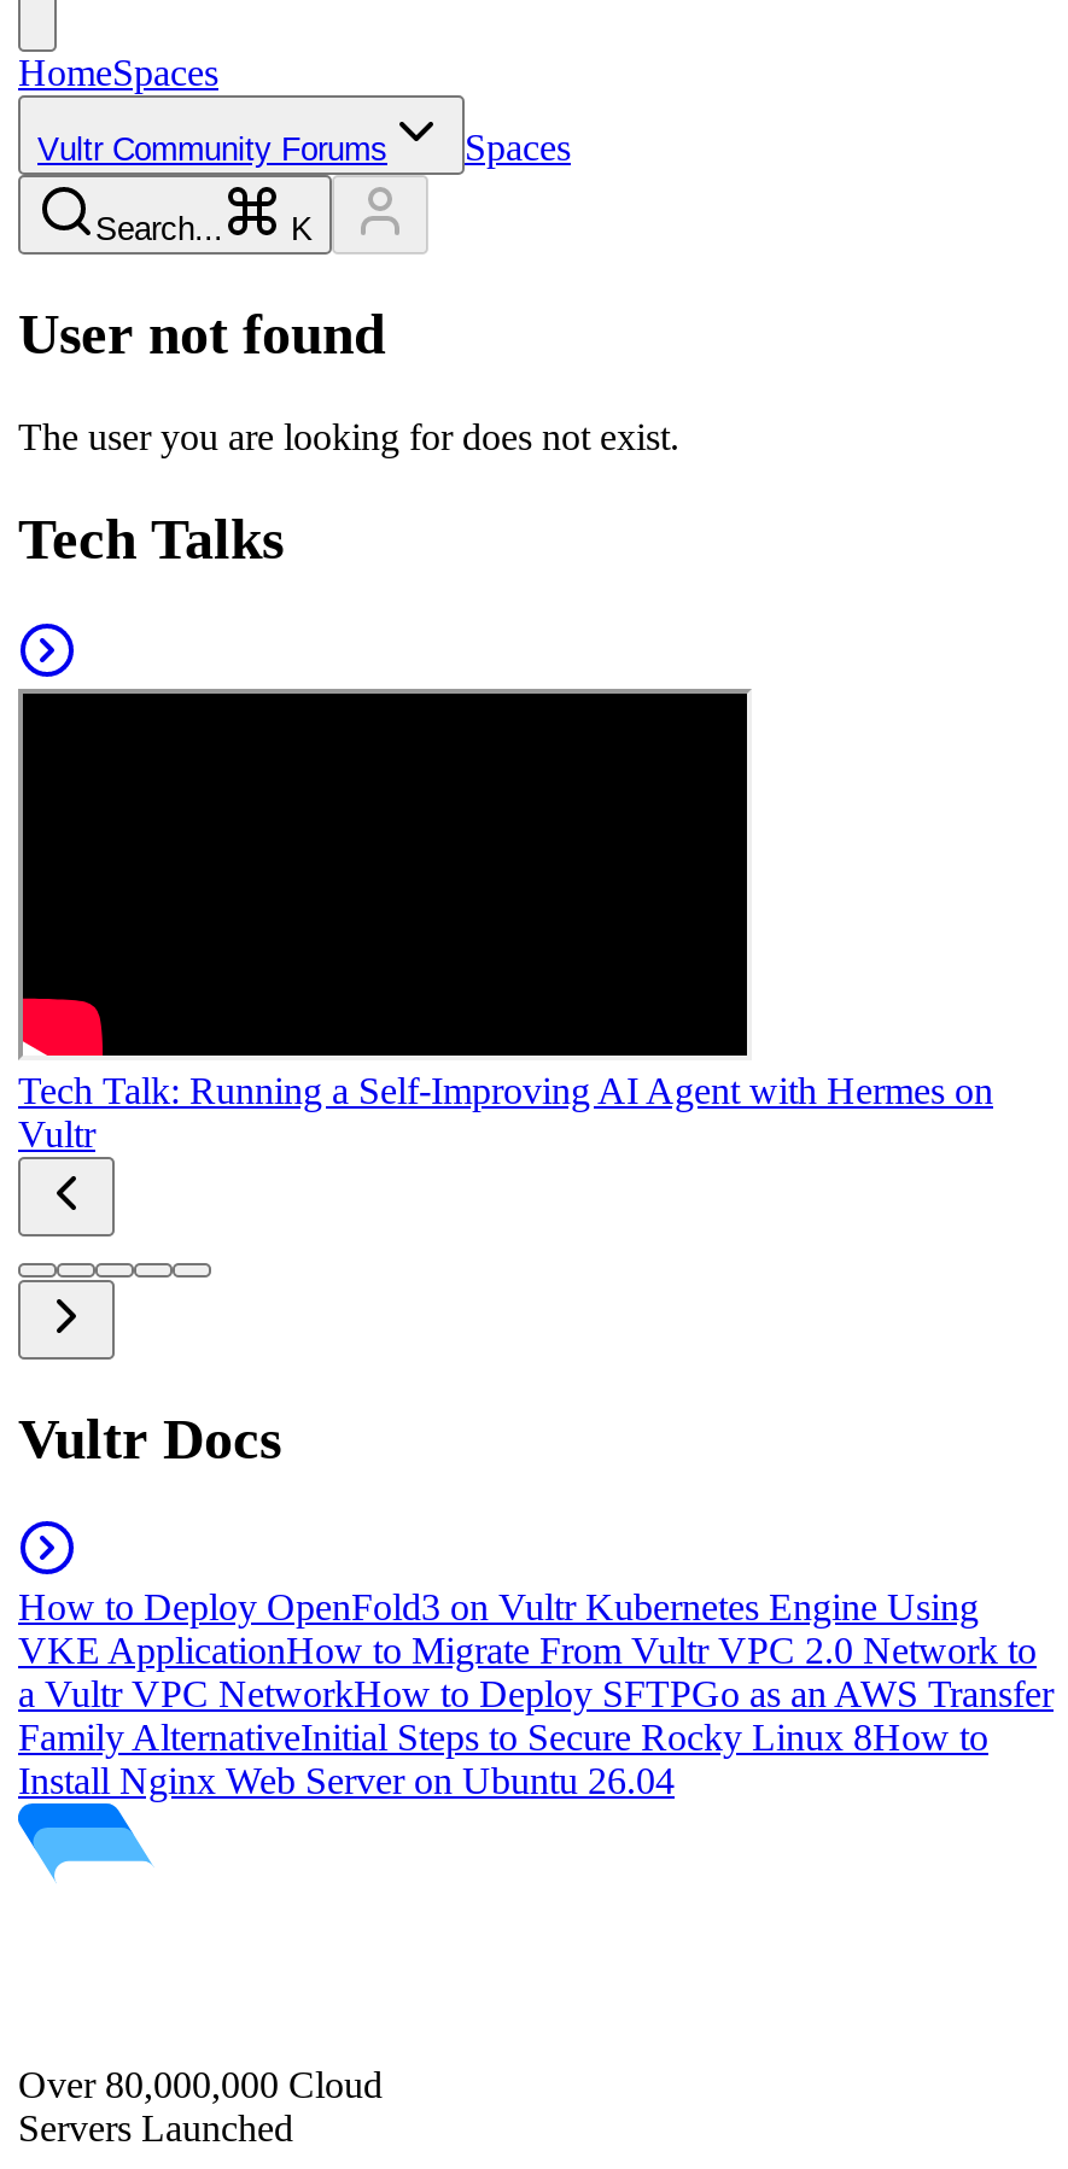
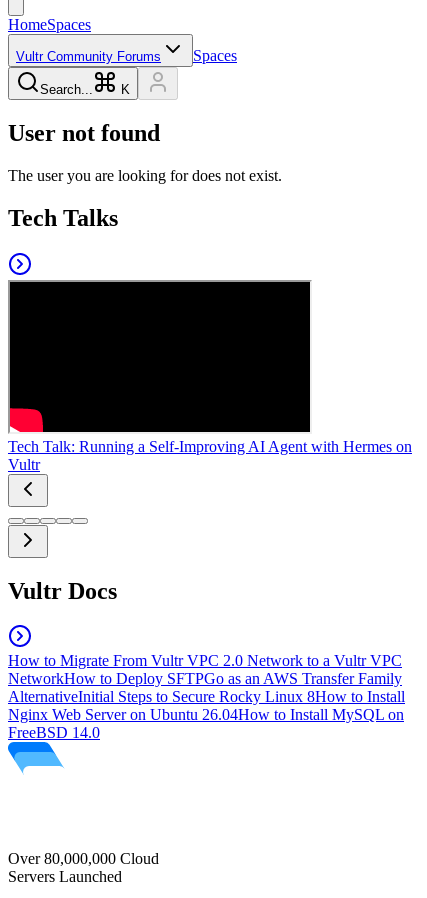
- How to Deploy OpenFold3 on Vultr Kubernetes Engine Using
- VKE ApplicationHow to Migrate From Vultr VPC 2.0 Network to
- a Vultr VPC NetworkHow to Deploy SFTPGo as an AWS Transfer
- Family AlternativeInitial Steps to Secure Rocky Linux 8How to
- Install Nginx Web Server on Ubuntu 26.04
+ How to Migrate From Vultr VPC 2.0 Network to a Vultr VPC
+ NetworkHow to Deploy SFTPGo as an AWS Transfer Family
+ AlternativeInitial Steps to Secure Rocky Linux 8How to Install
+ Nginx Web Server on Ubuntu 26.04How to Install MySQL on
+ FreeBSD 14.0
